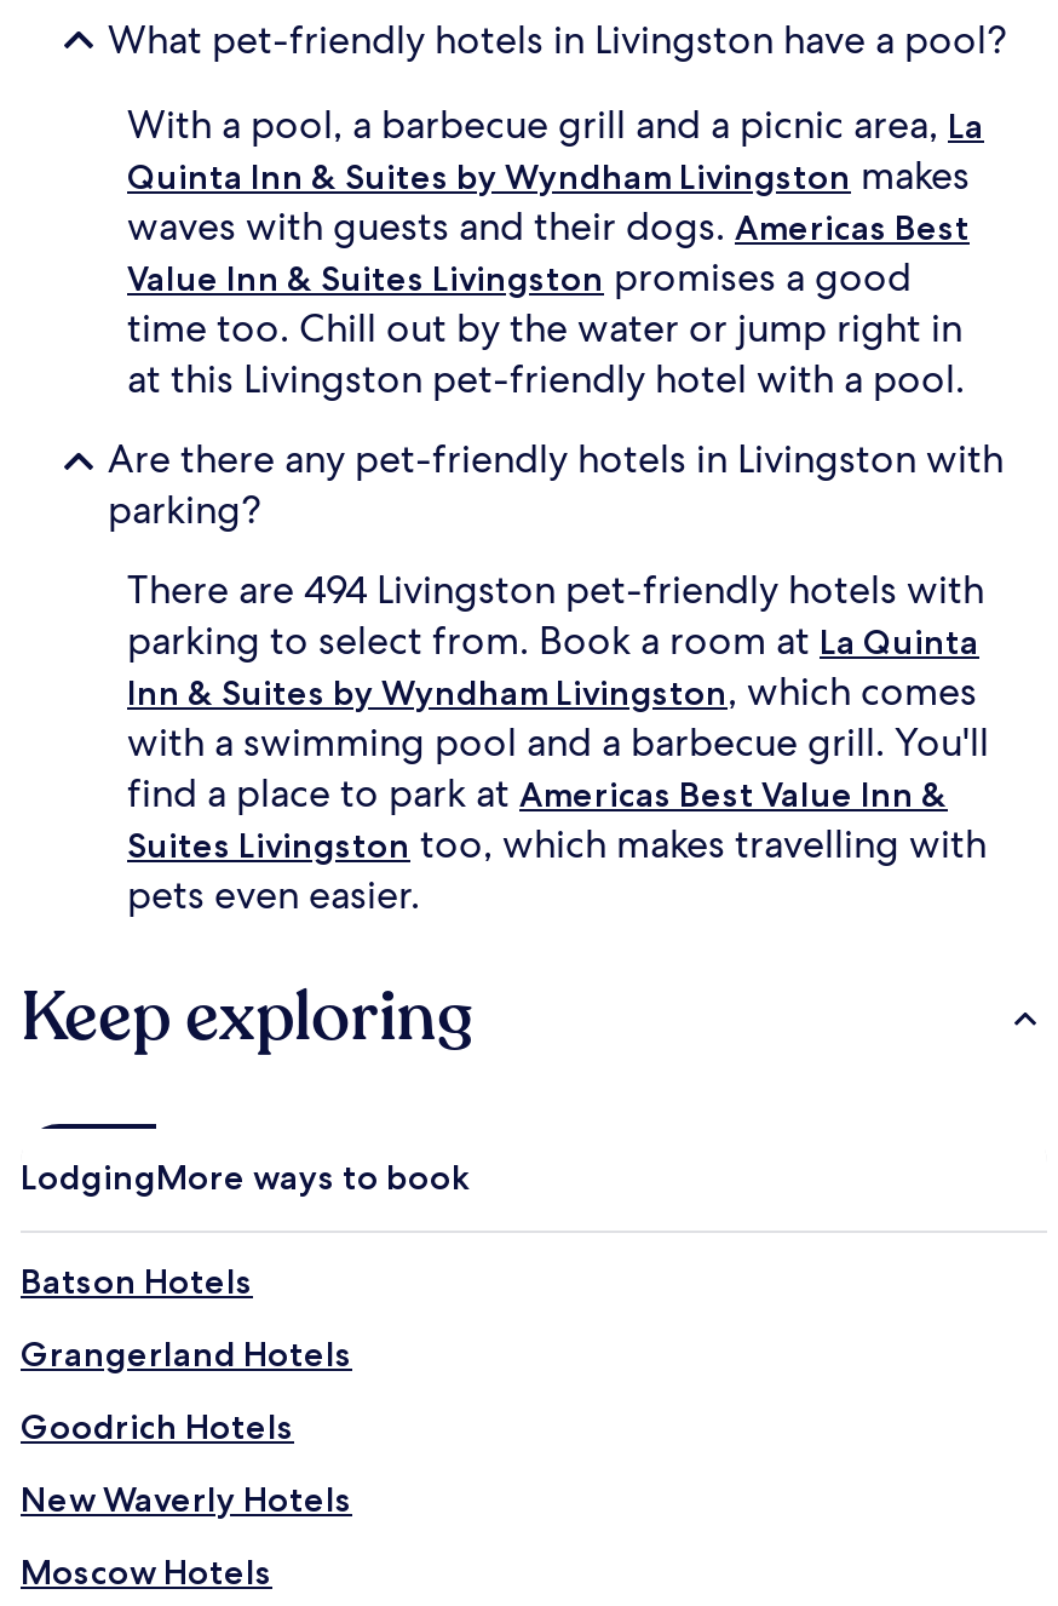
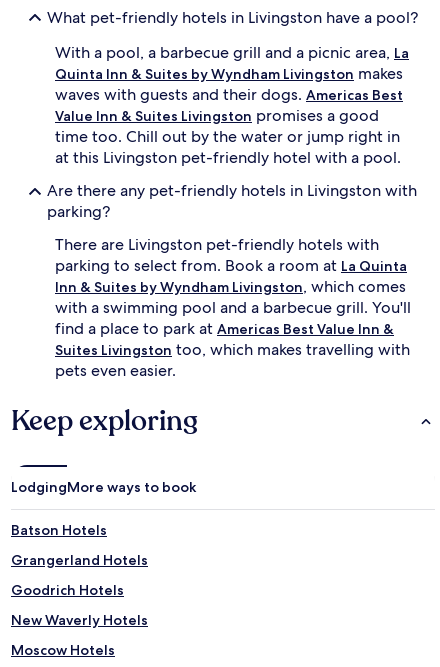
- There are 494 Livingston pet-friendly hotels with
+ There are Livingston pet-friendly hotels with
